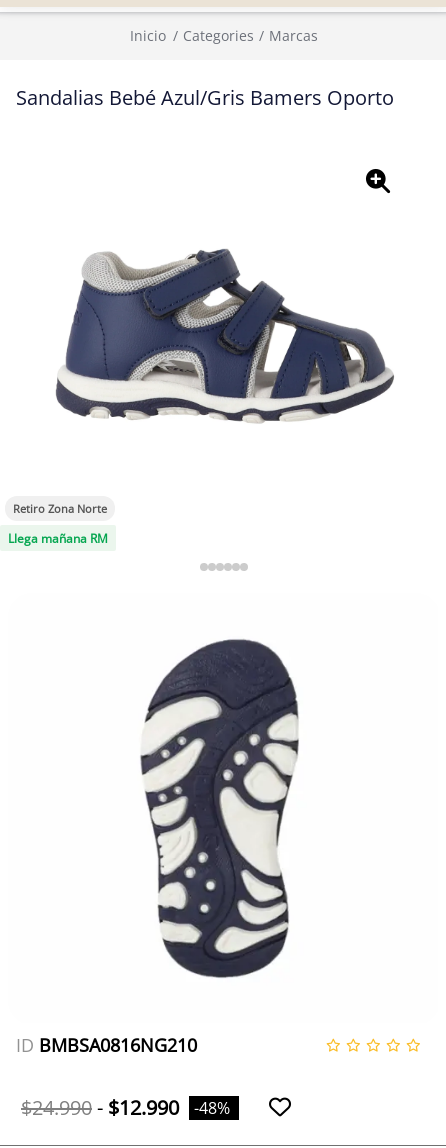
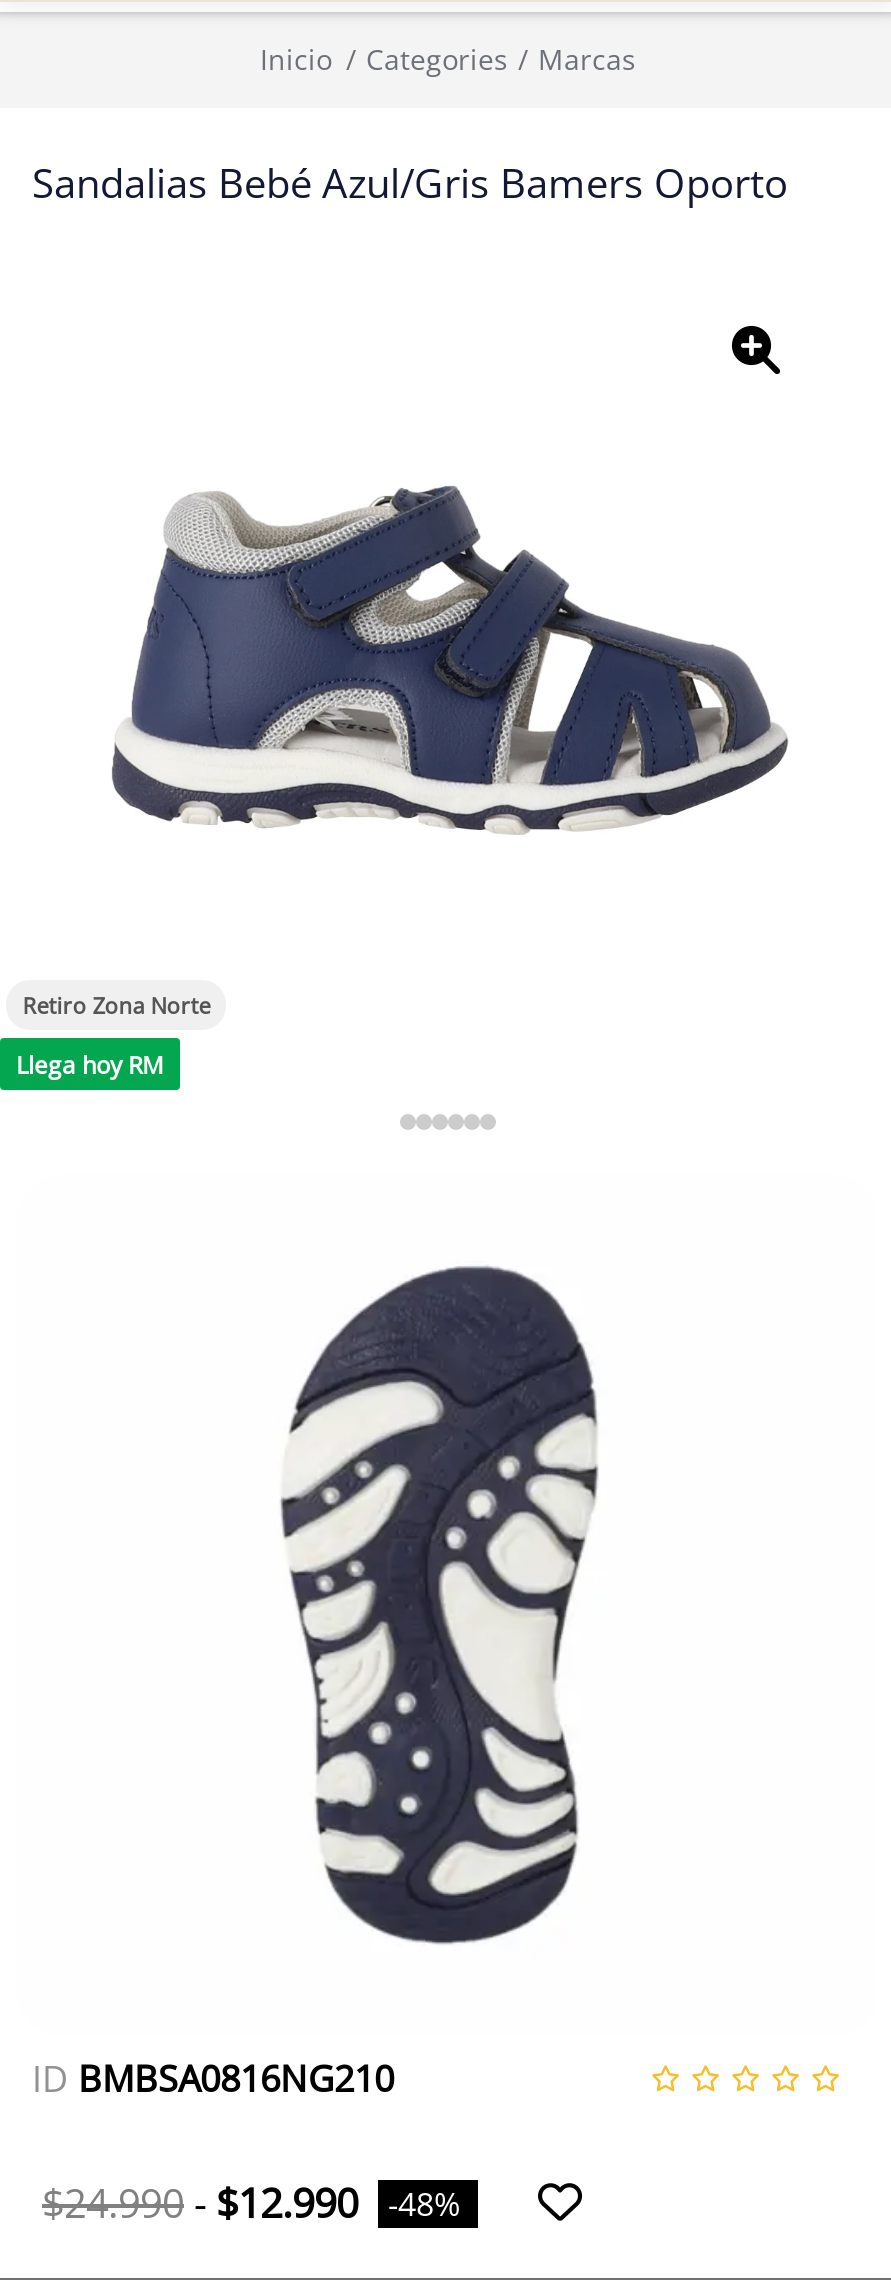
- Llega mañana RM
+ Llega hoy RM
